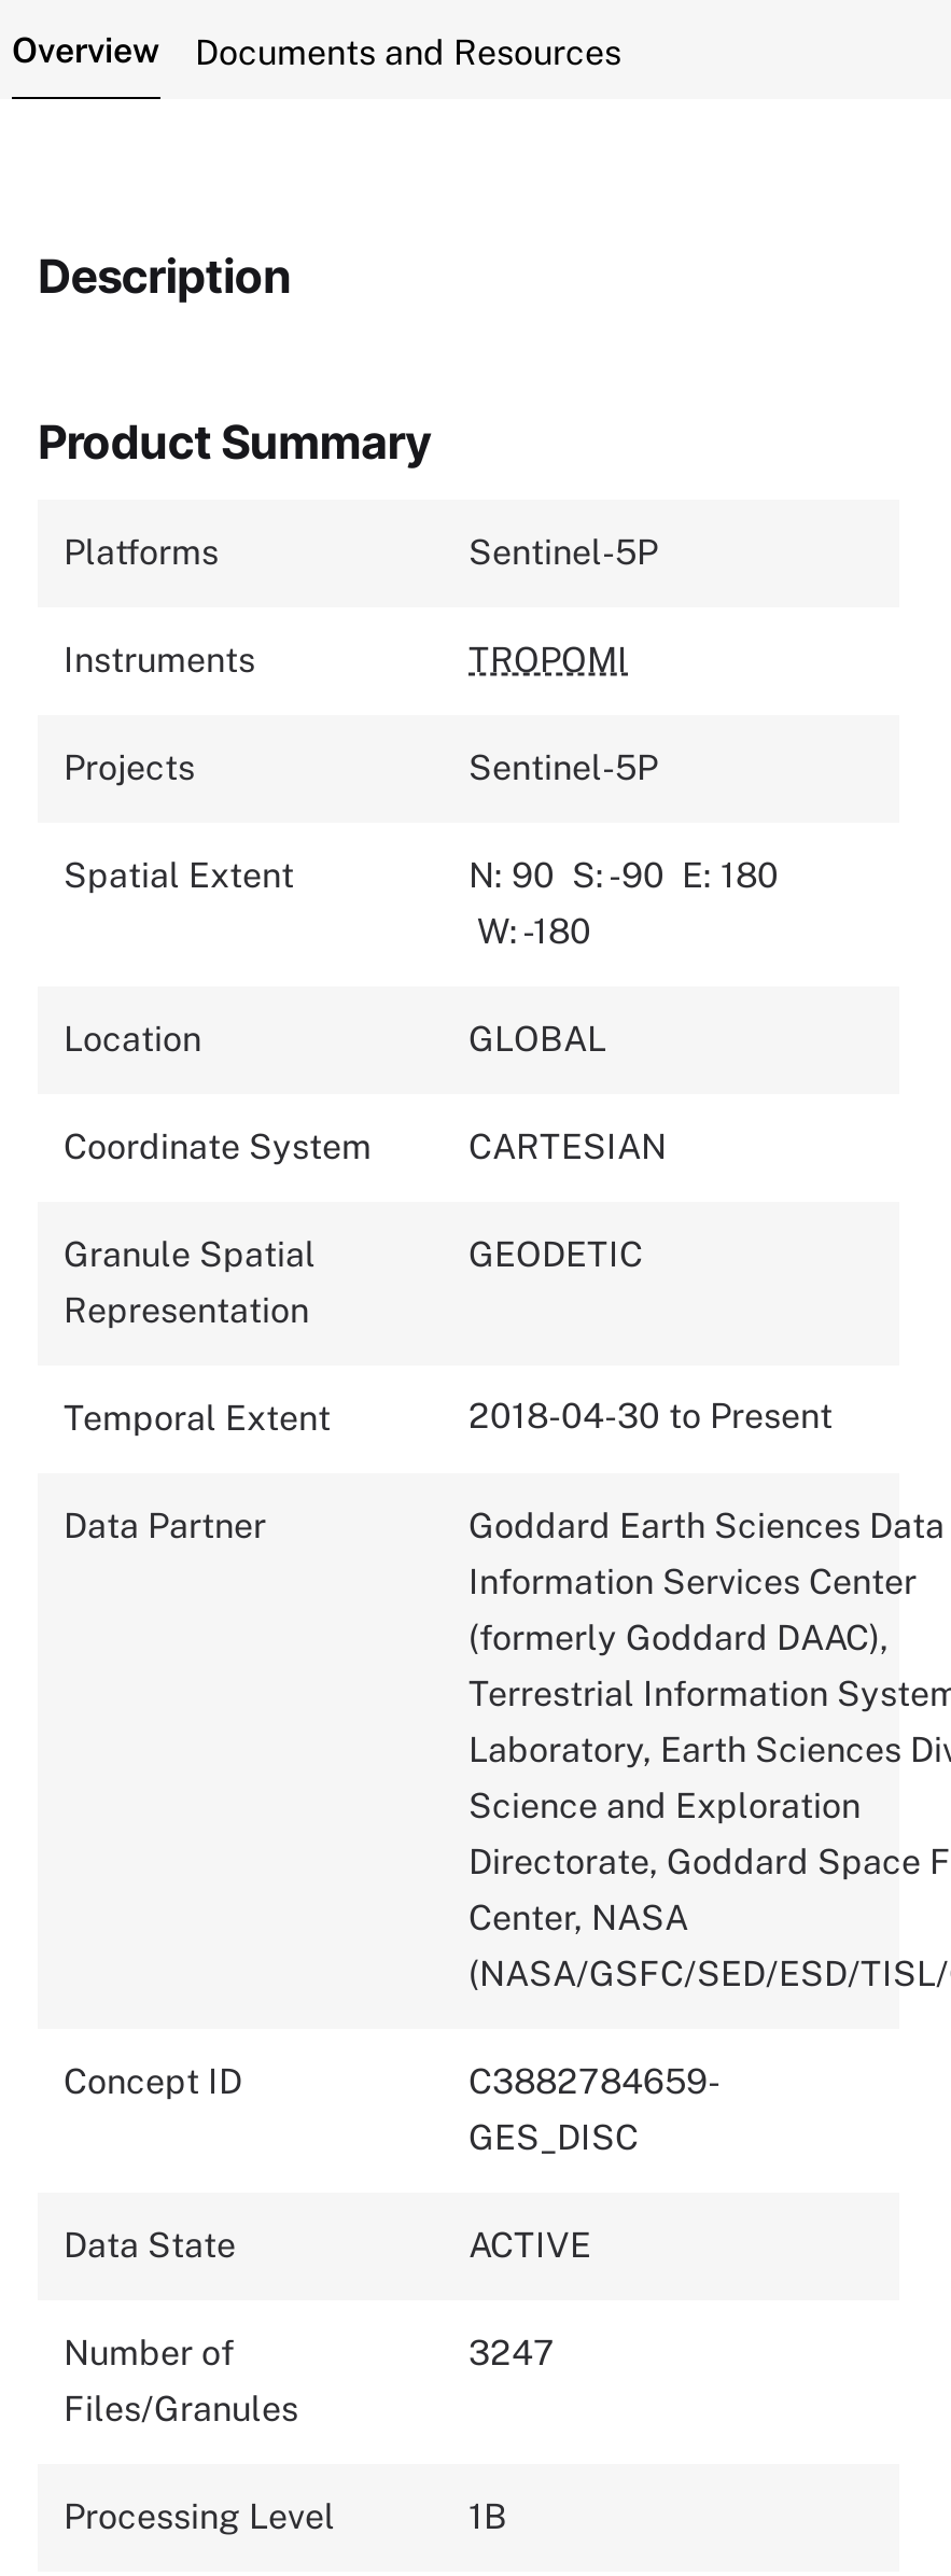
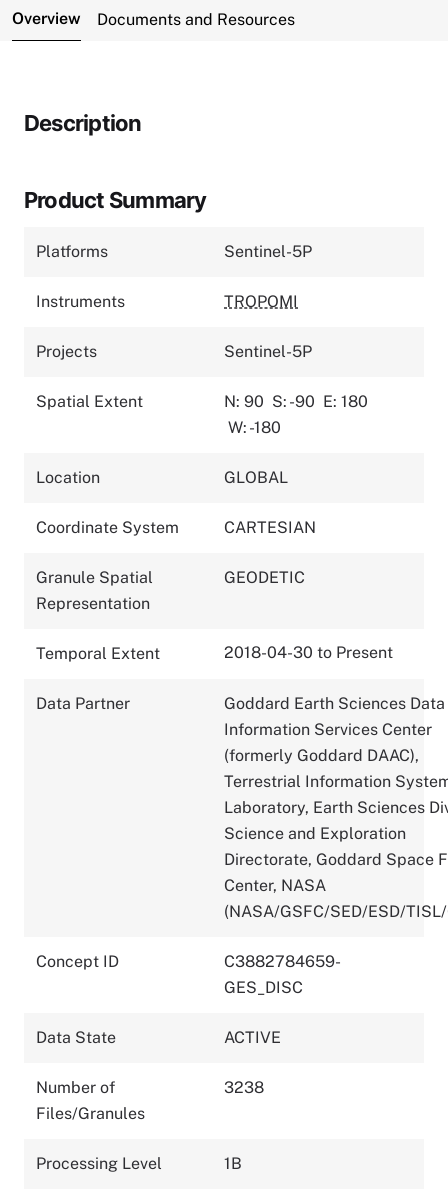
- 3247
+ 3238
